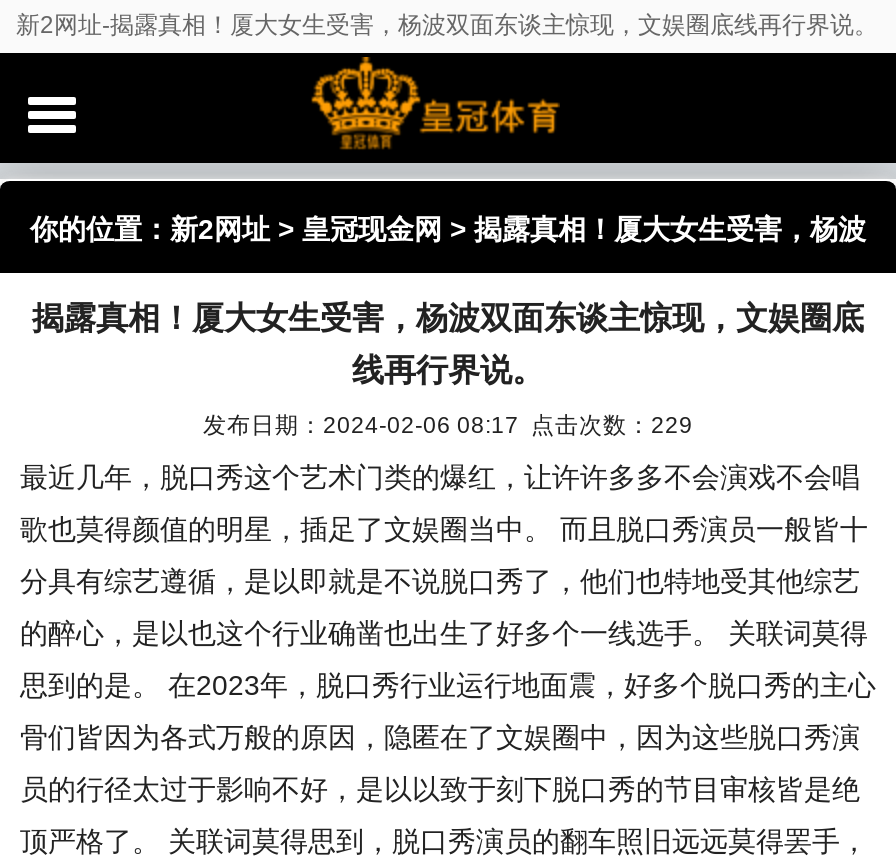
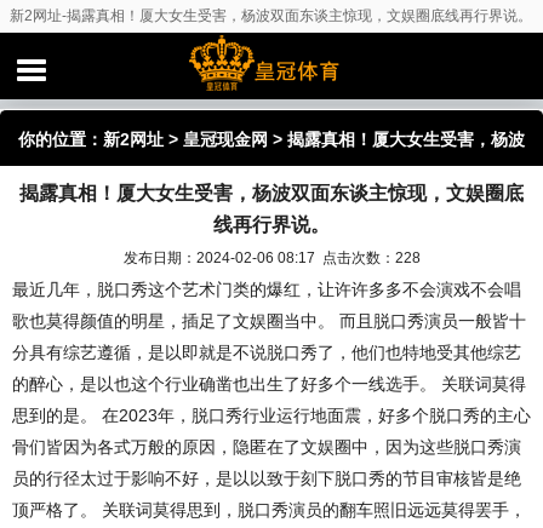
- 发布日期：2024-02-06 08:17 点击次数：229
+ 发布日期：2024-02-06 08:17 点击次数：228
